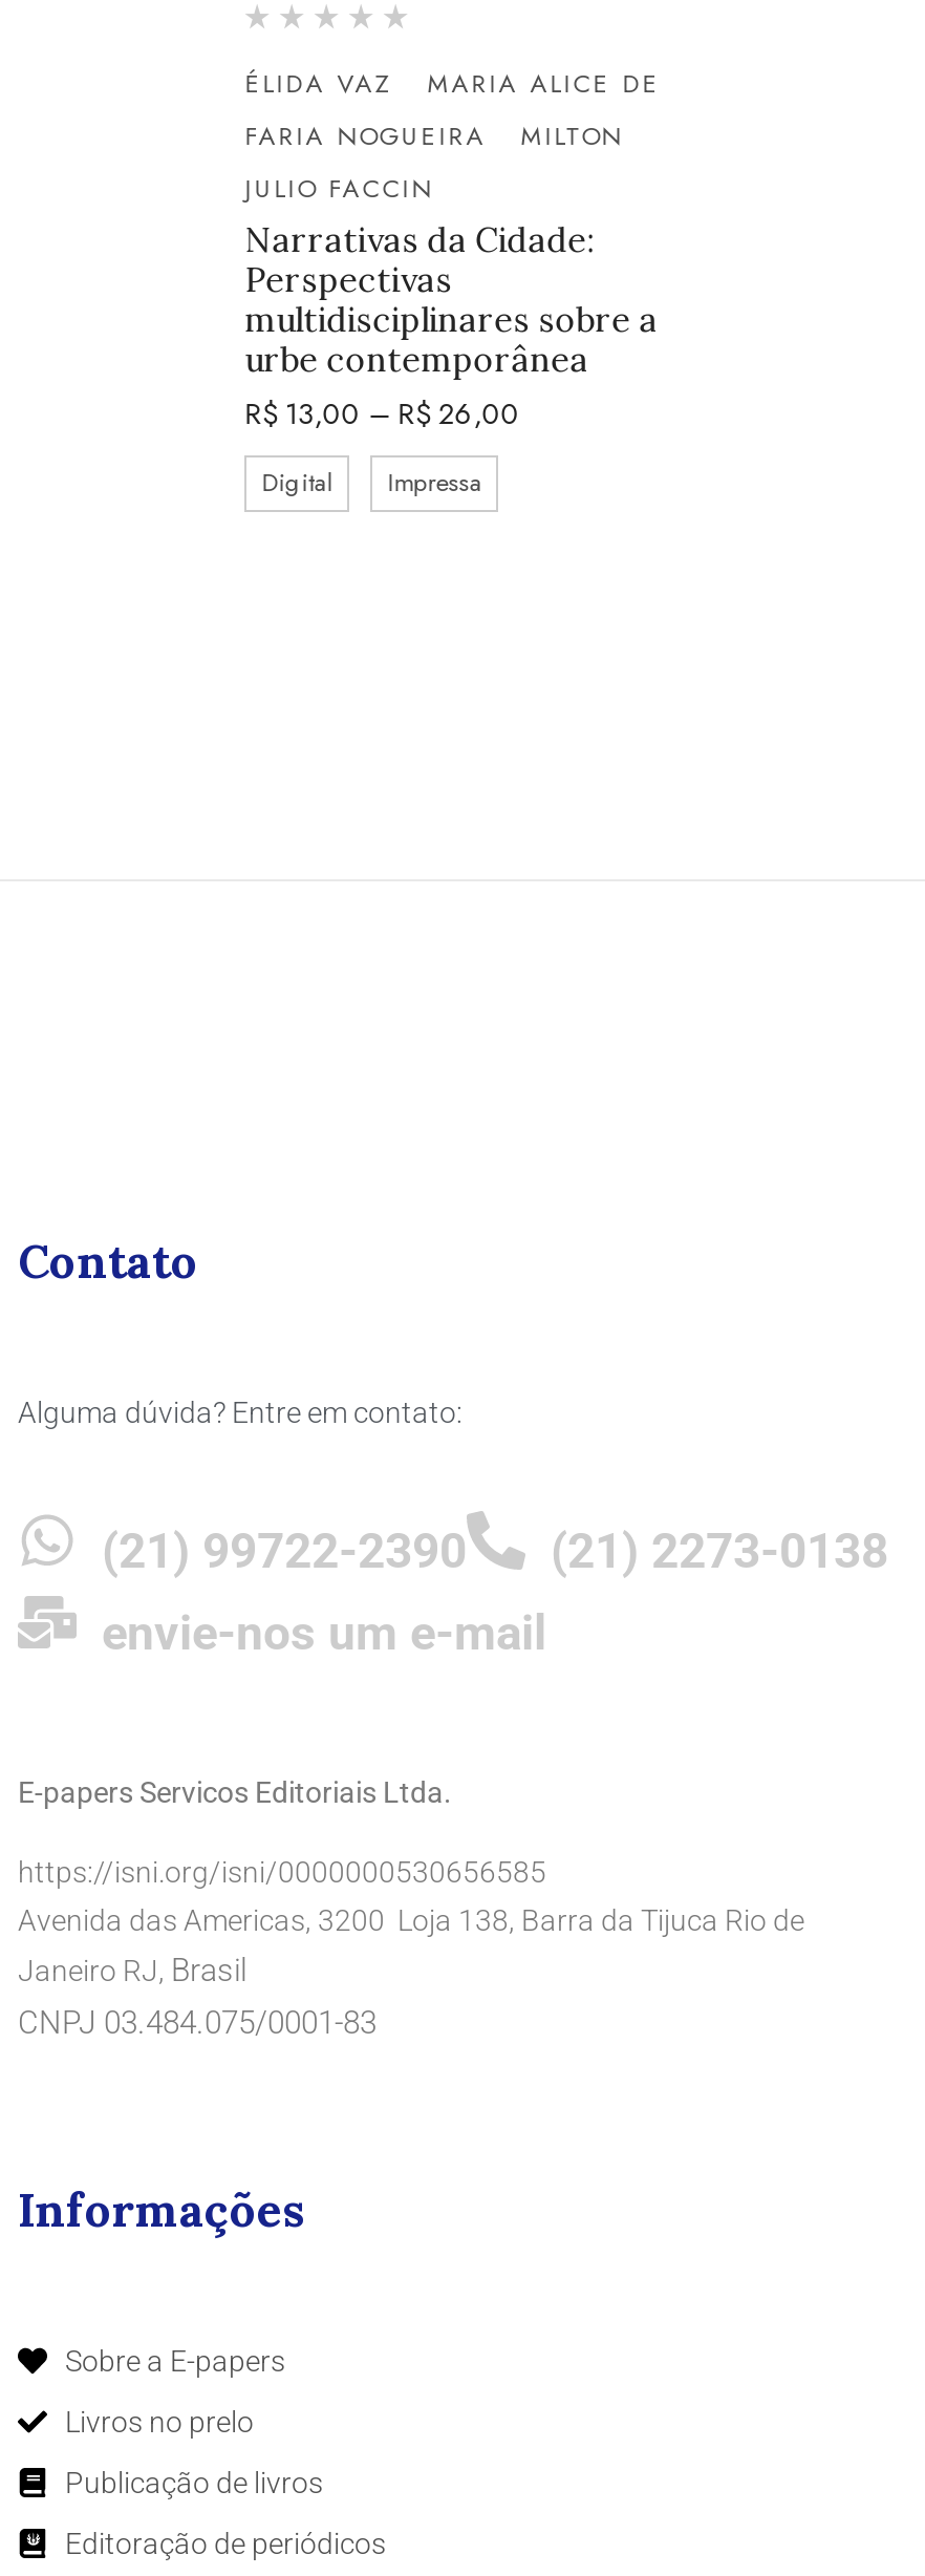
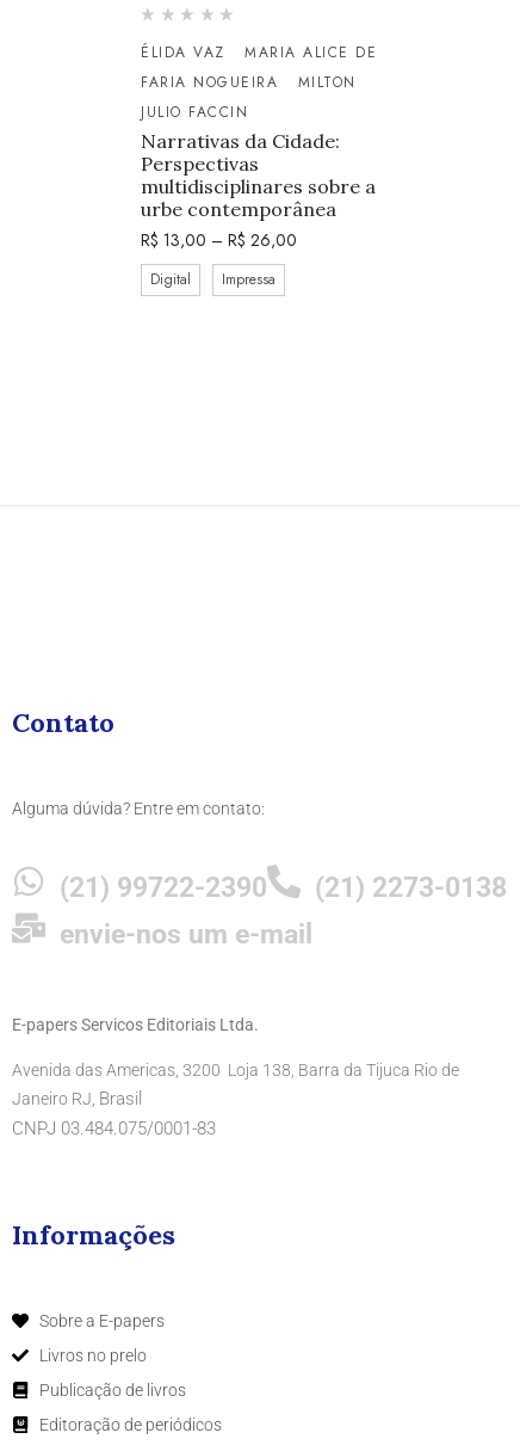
- https://isni.org/isni/0000000530656585
